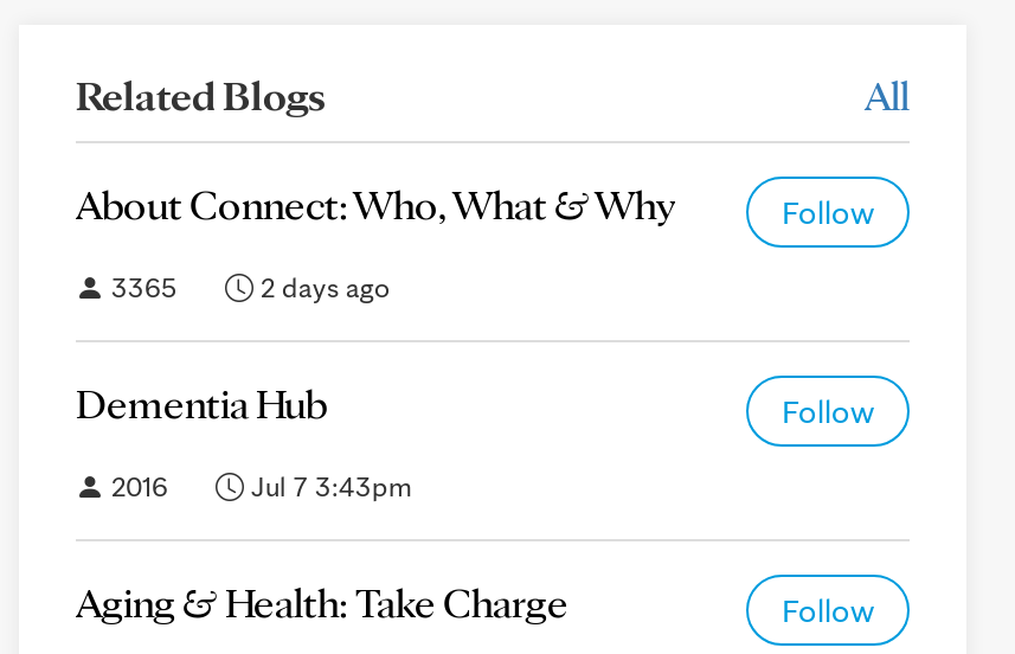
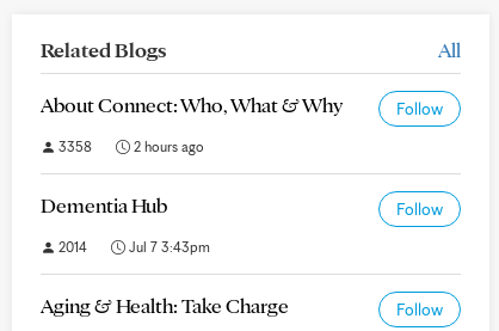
- 3365
+ 3358

- 2 days ago
+ 2 hours ago

- 2016
+ 2014
